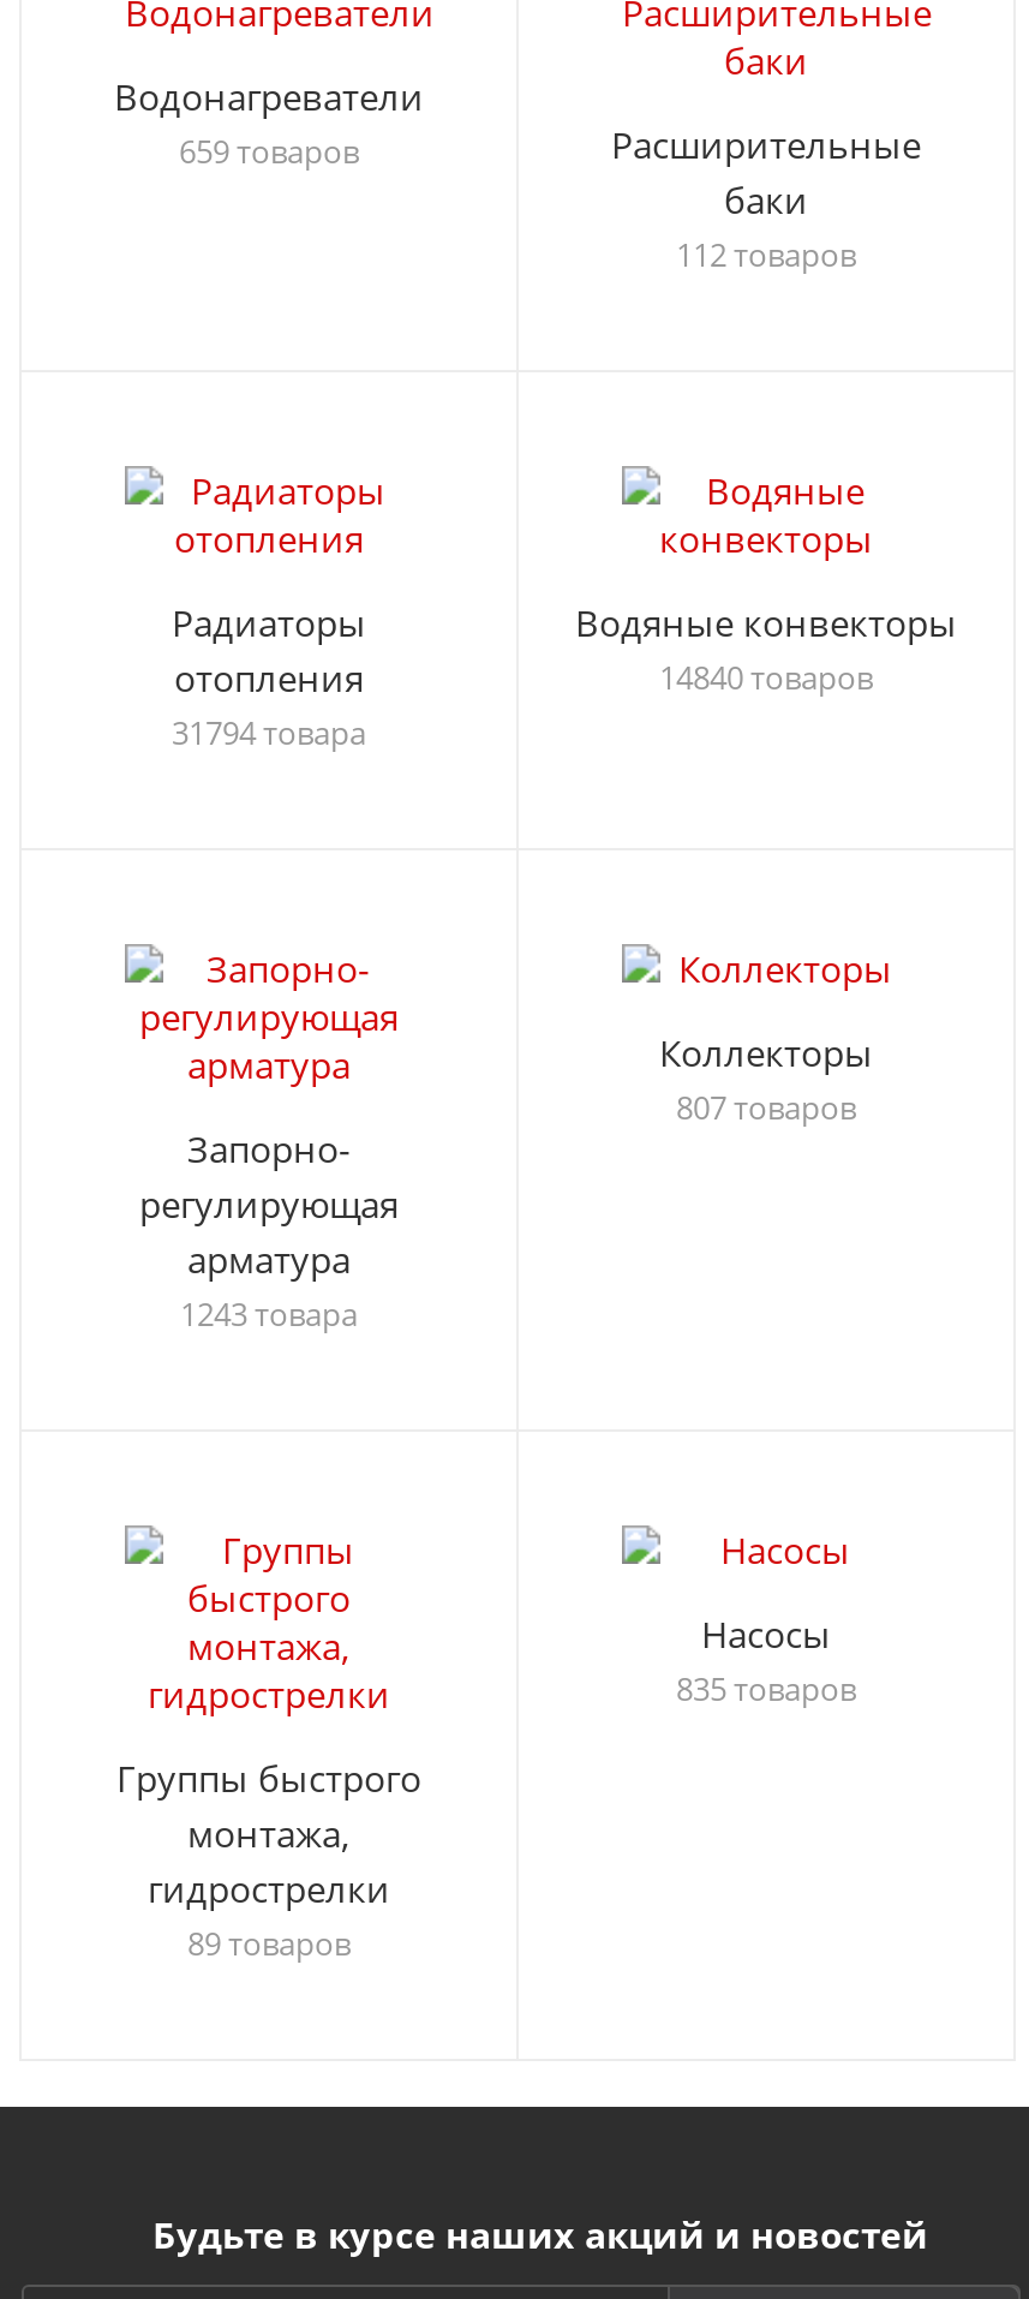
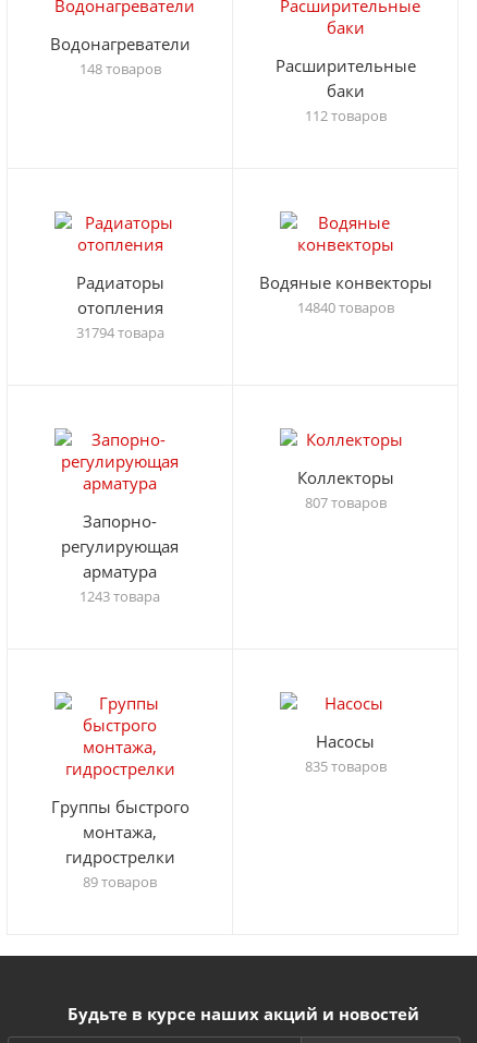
- 659 товаров
+ 148 товаров
